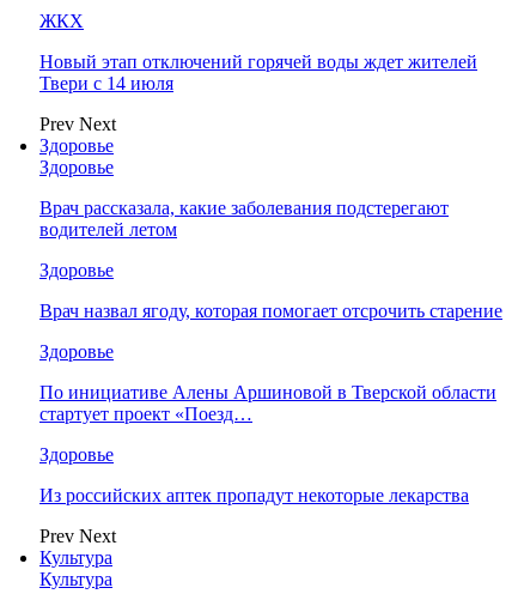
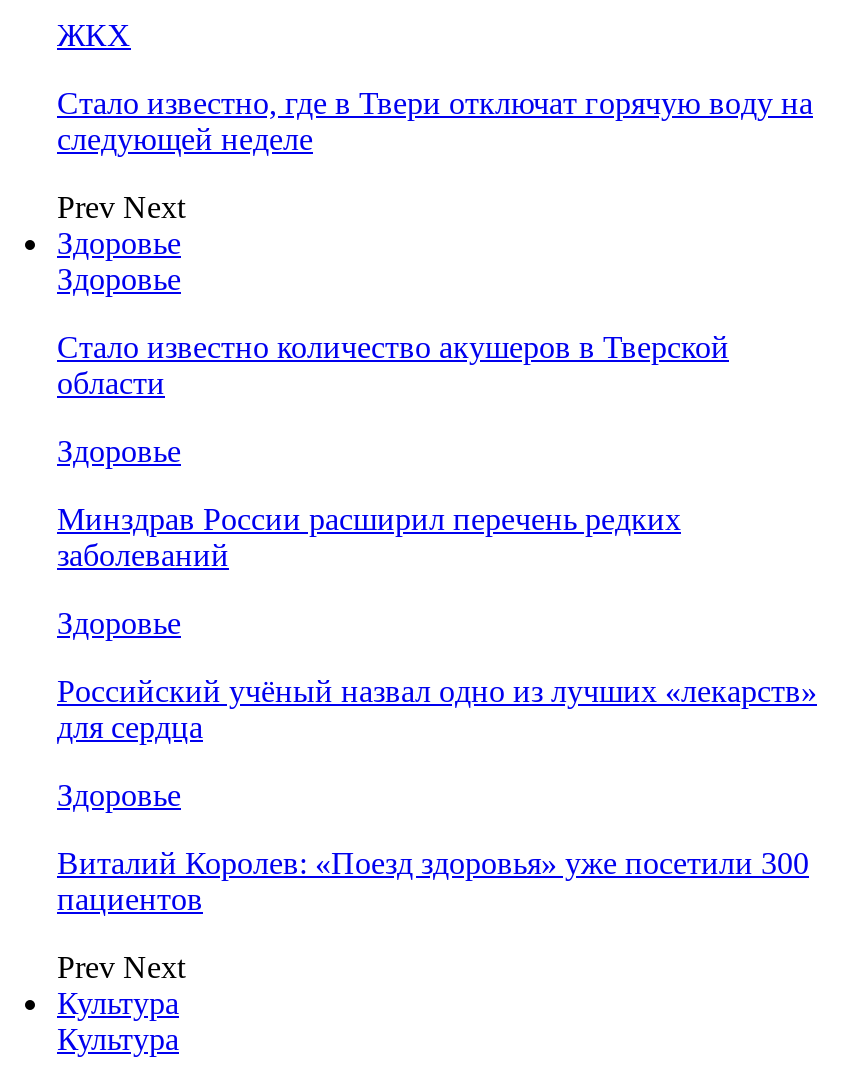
- Новый этап отключений горячей воды ждет жителей
- Твери с 14 июля
+ Стало известно, где в Твери отключат горячую воду на
+ следующей неделе

- Врач рассказала, какие заболевания подстерегают
- водителей летом
+ Стало известно количество акушеров в Тверской
+ области

- Врач назвал ягоду, которая помогает отсрочить старение
+ Минздрав России расширил перечень редких
+ заболеваний

- По инициативе Алены Аршиновой в Тверской области
- стартует проект «Поезд…
+ Российский учёный назвал одно из лучших «лекарств»
+ для сердца

- Из российских аптек пропадут некоторые лекарства
+ Виталий Королев: «Поезд здоровья» уже посетили 300
+ пациентов
